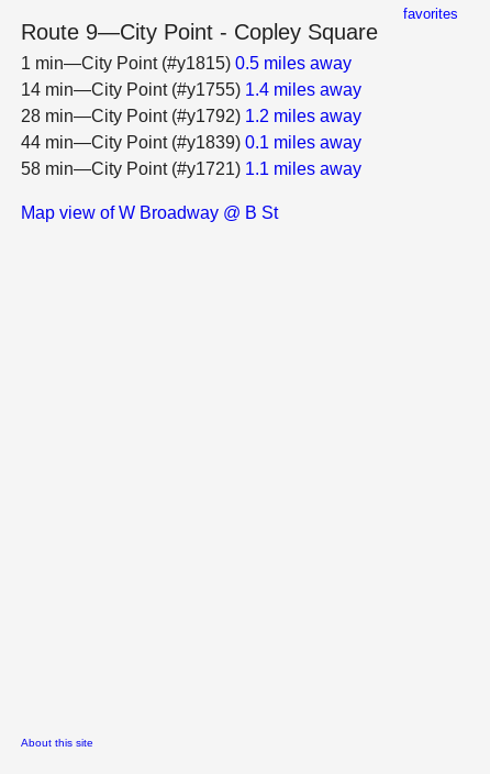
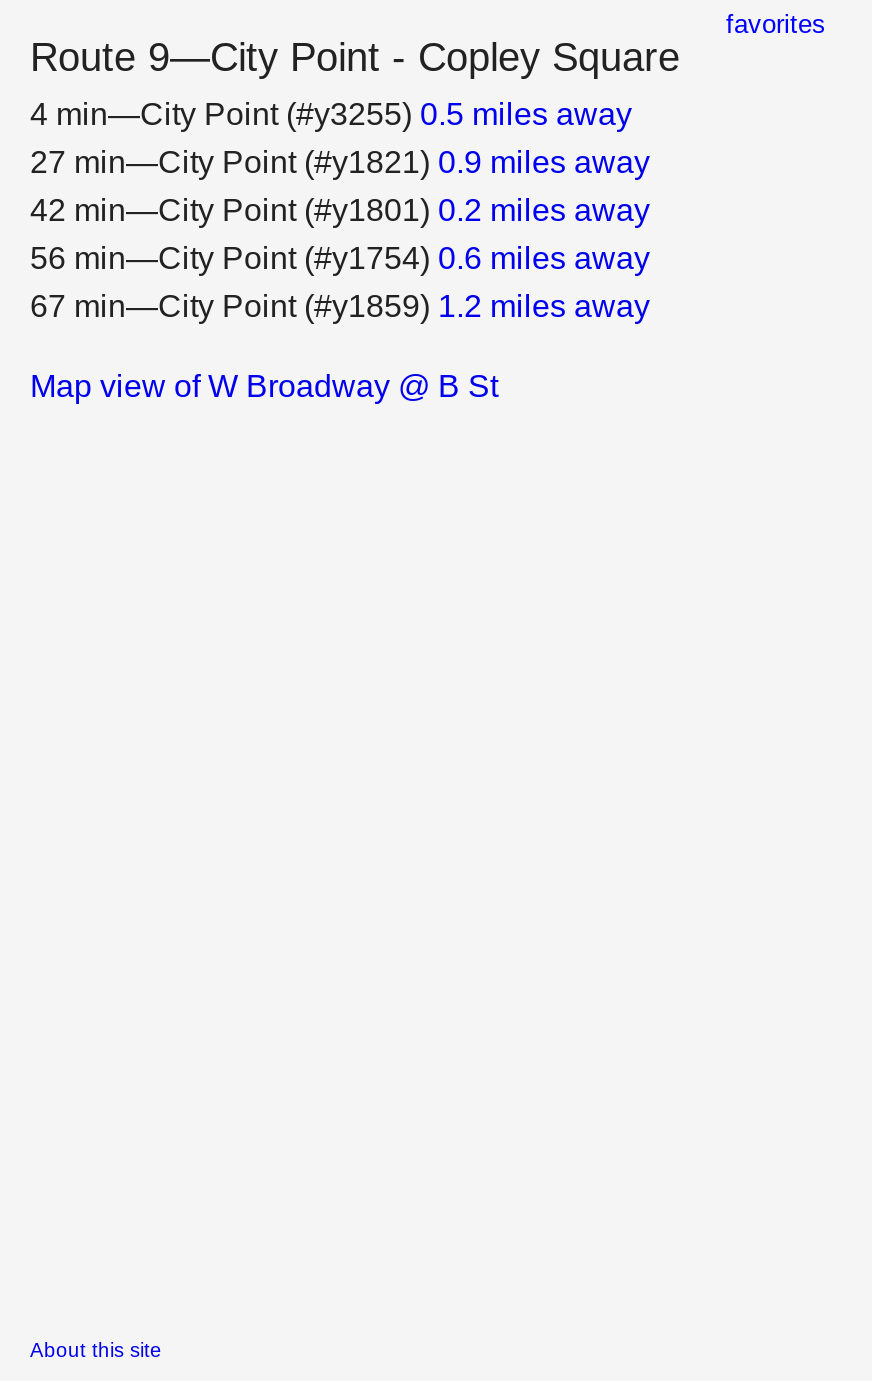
- 1 min—City Point (#y1815) 0.5 miles away
+ 4 min—City Point (#y3255) 0.5 miles away

- 14 min—City Point (#y1755) 1.4 miles away
+ 27 min—City Point (#y1821) 0.9 miles away

- 28 min—City Point (#y1792) 1.2 miles away
+ 42 min—City Point (#y1801) 0.2 miles away

- 44 min—City Point (#y1839) 0.1 miles away
+ 56 min—City Point (#y1754) 0.6 miles away

- 58 min—City Point (#y1721) 1.1 miles away
+ 67 min—City Point (#y1859) 1.2 miles away
